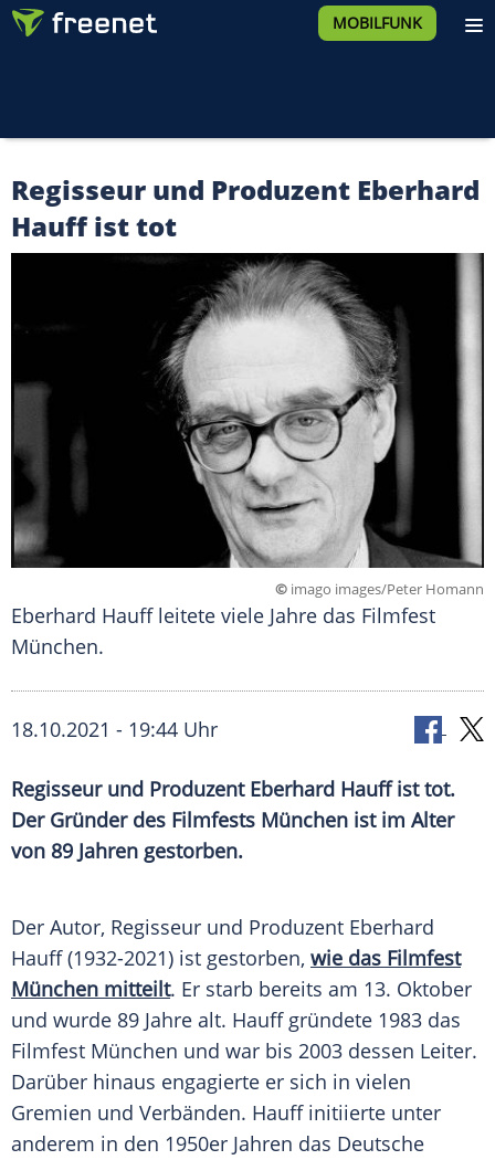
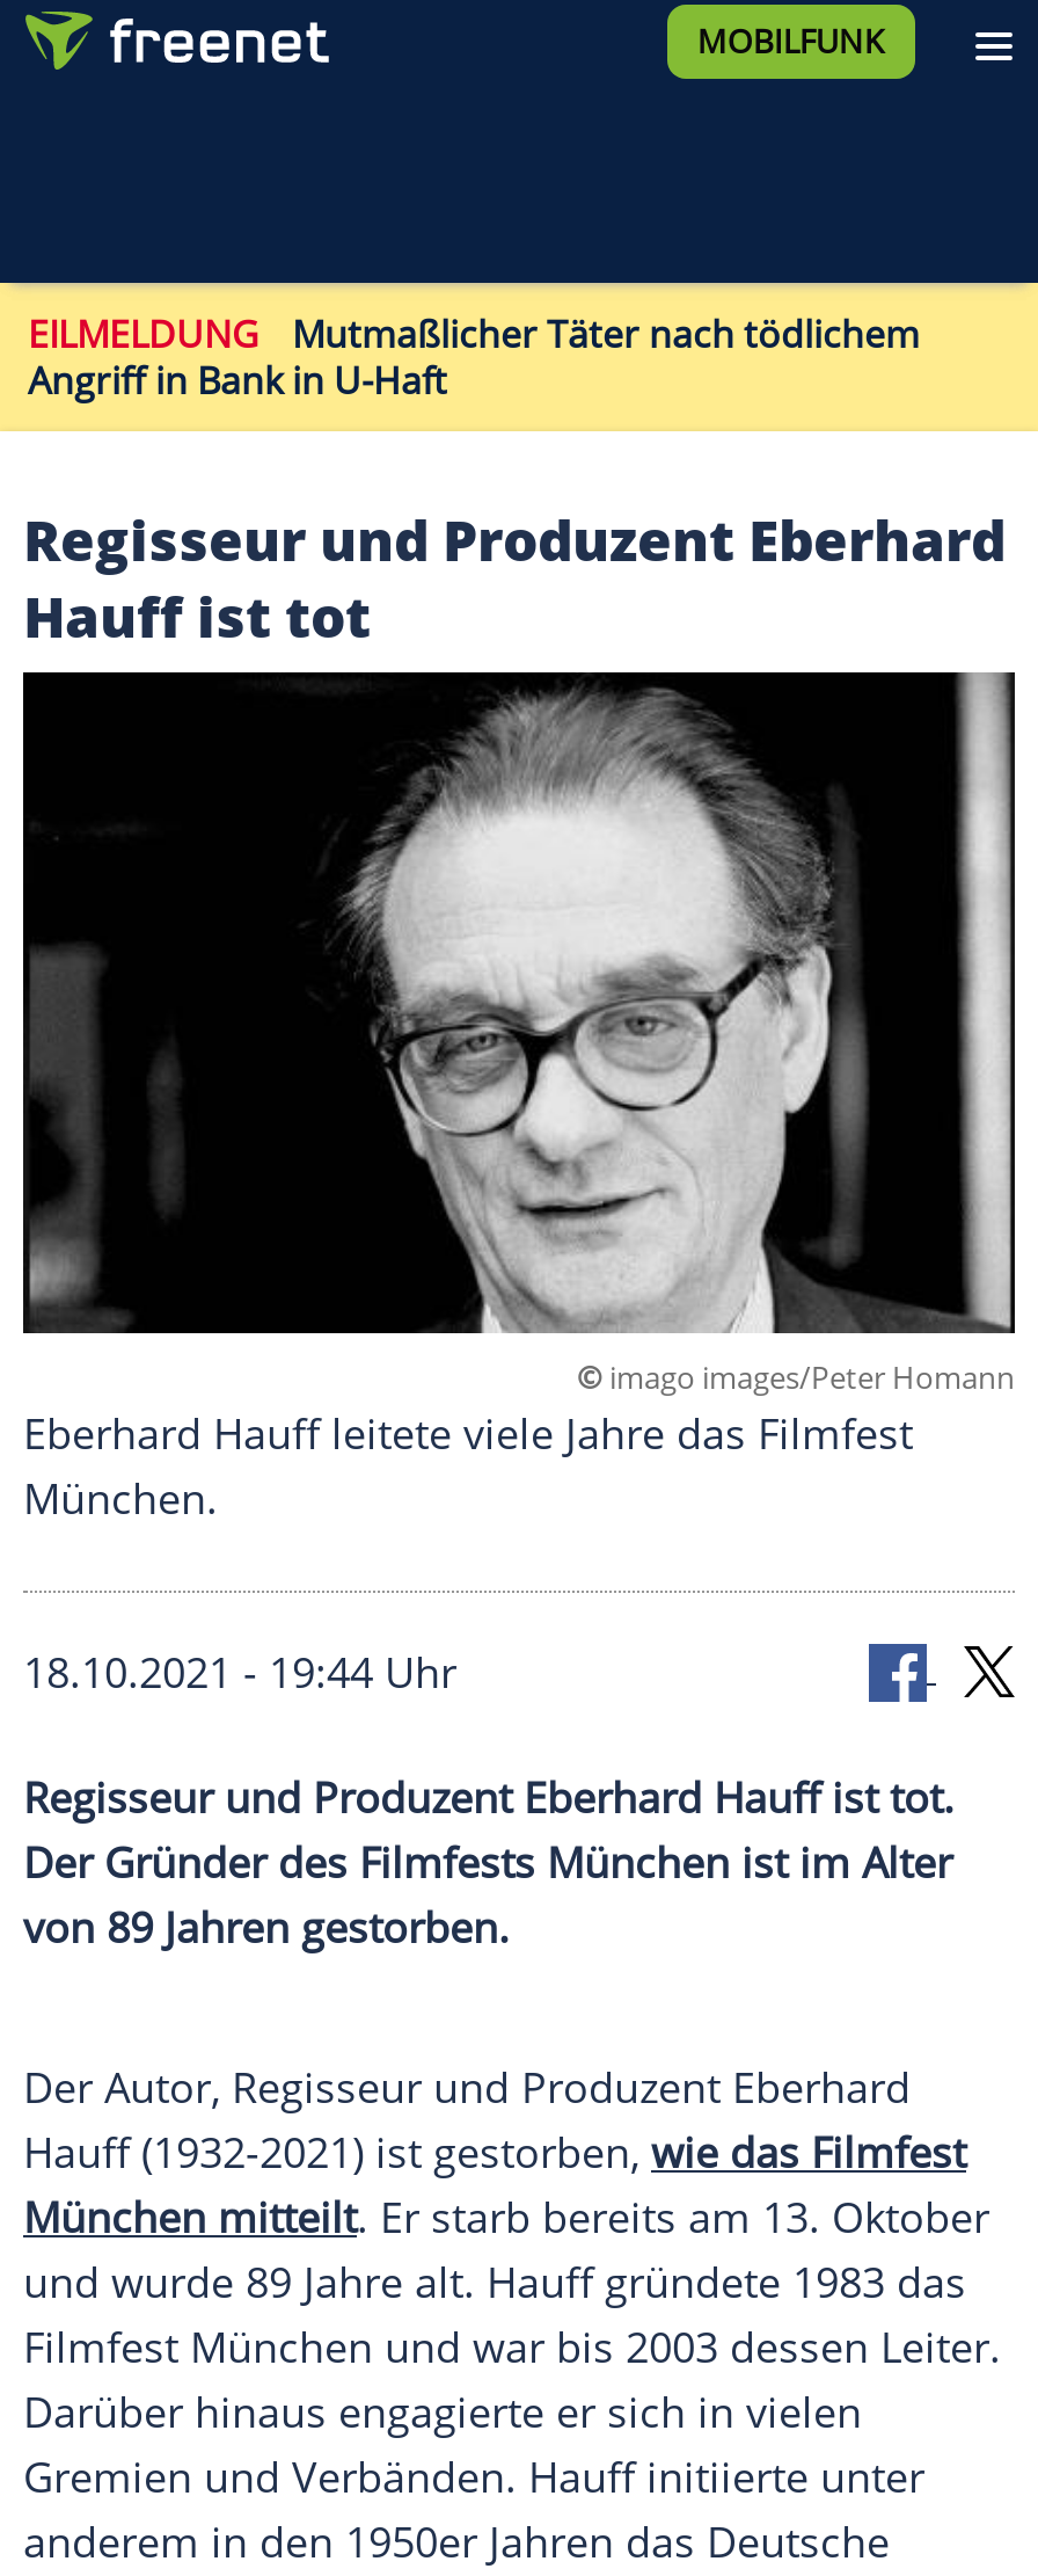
+ EILMELDUNG Mutmaßlicher Täter nach tödlichem
+ Angriff in Bank in U-Haft
